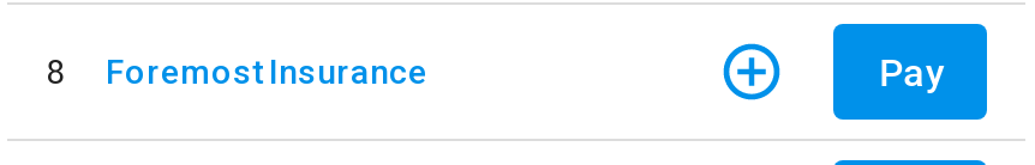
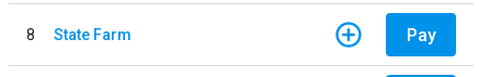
- Foremost Insurance
+ State Farm
